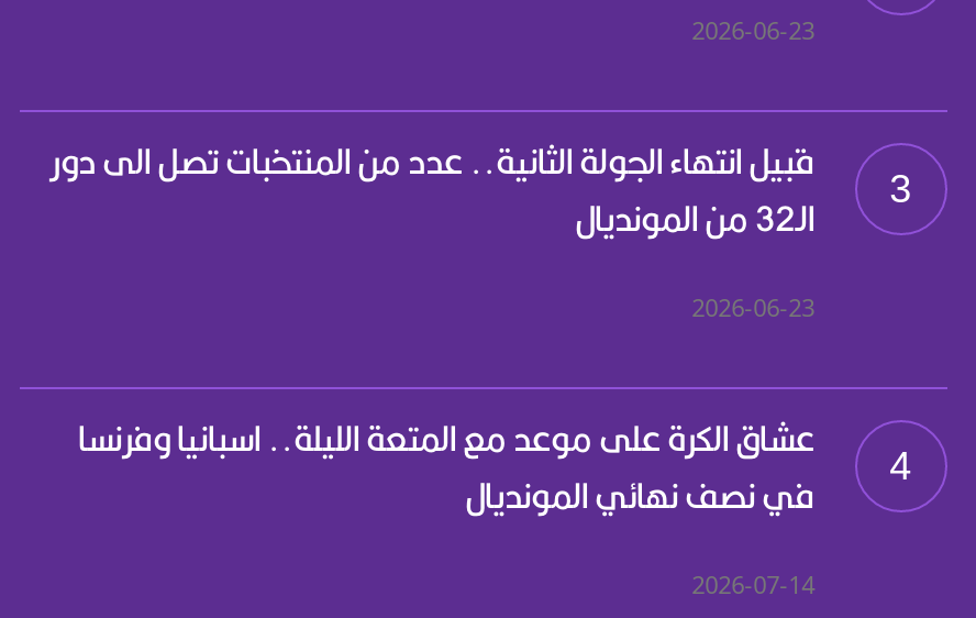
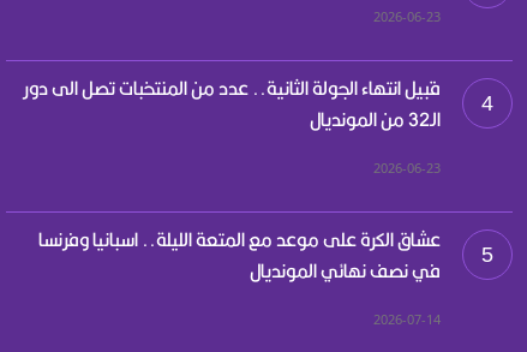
- 3
+ 4

- 4 في نصف نهائي المونديال عشاق الكرة على موعد مع المتعة الليلة.. اسبانيا وفرنسا
+ 5 في نصف نهائي المونديال عشاق الكرة على موعد مع المتعة الليلة.. اسبانيا وفرنسا
